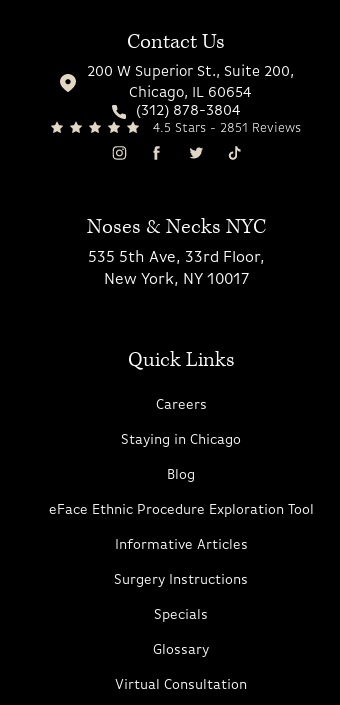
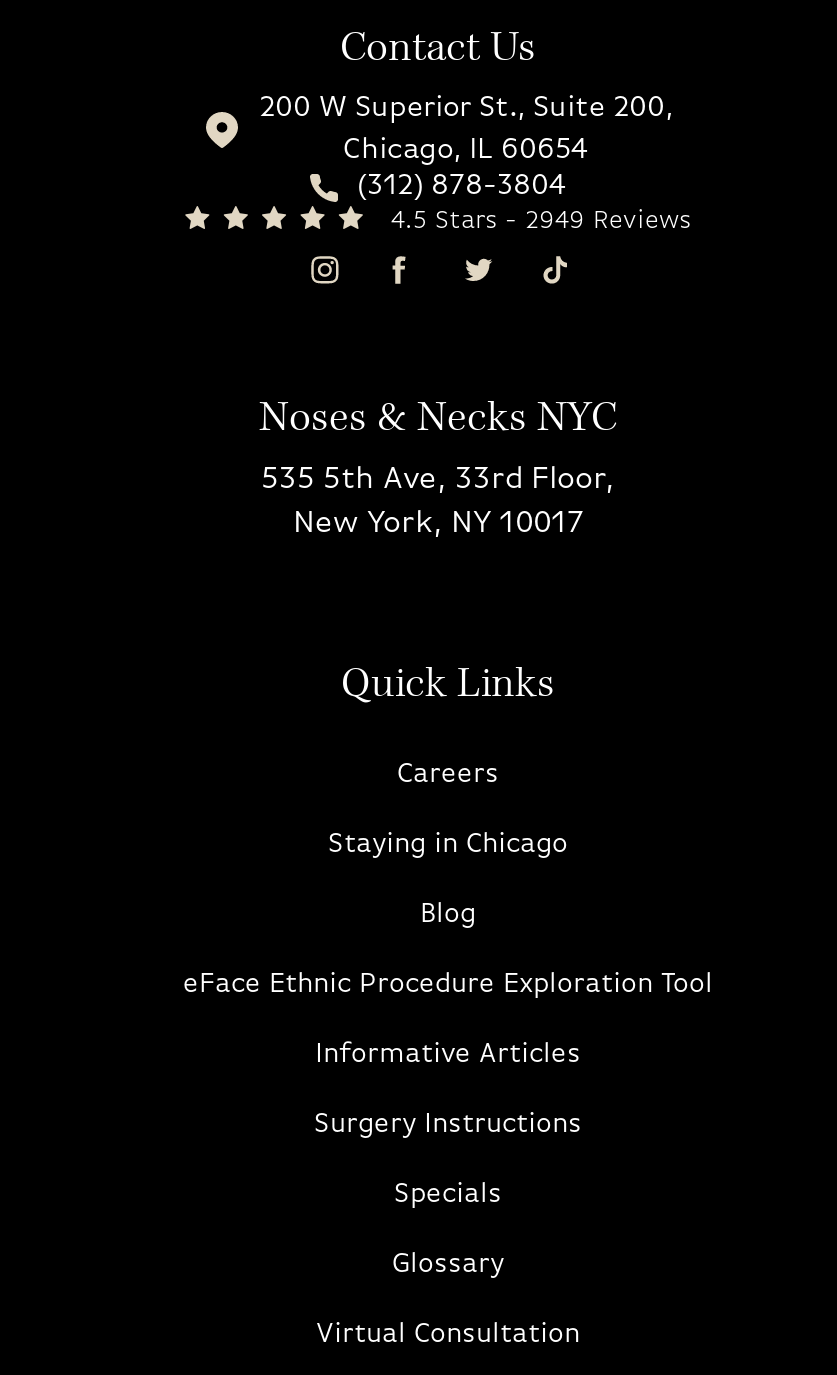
- 4.5 Stars - 2851 Reviews
+ 4.5 Stars - 2949 Reviews
